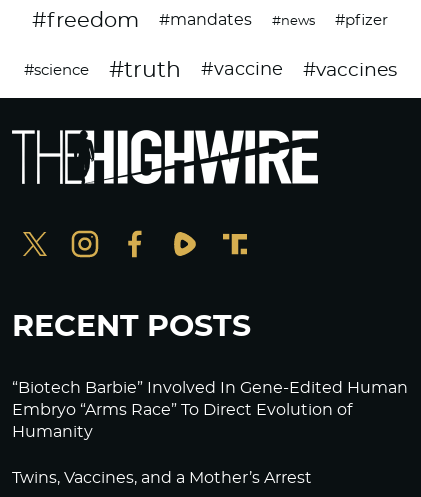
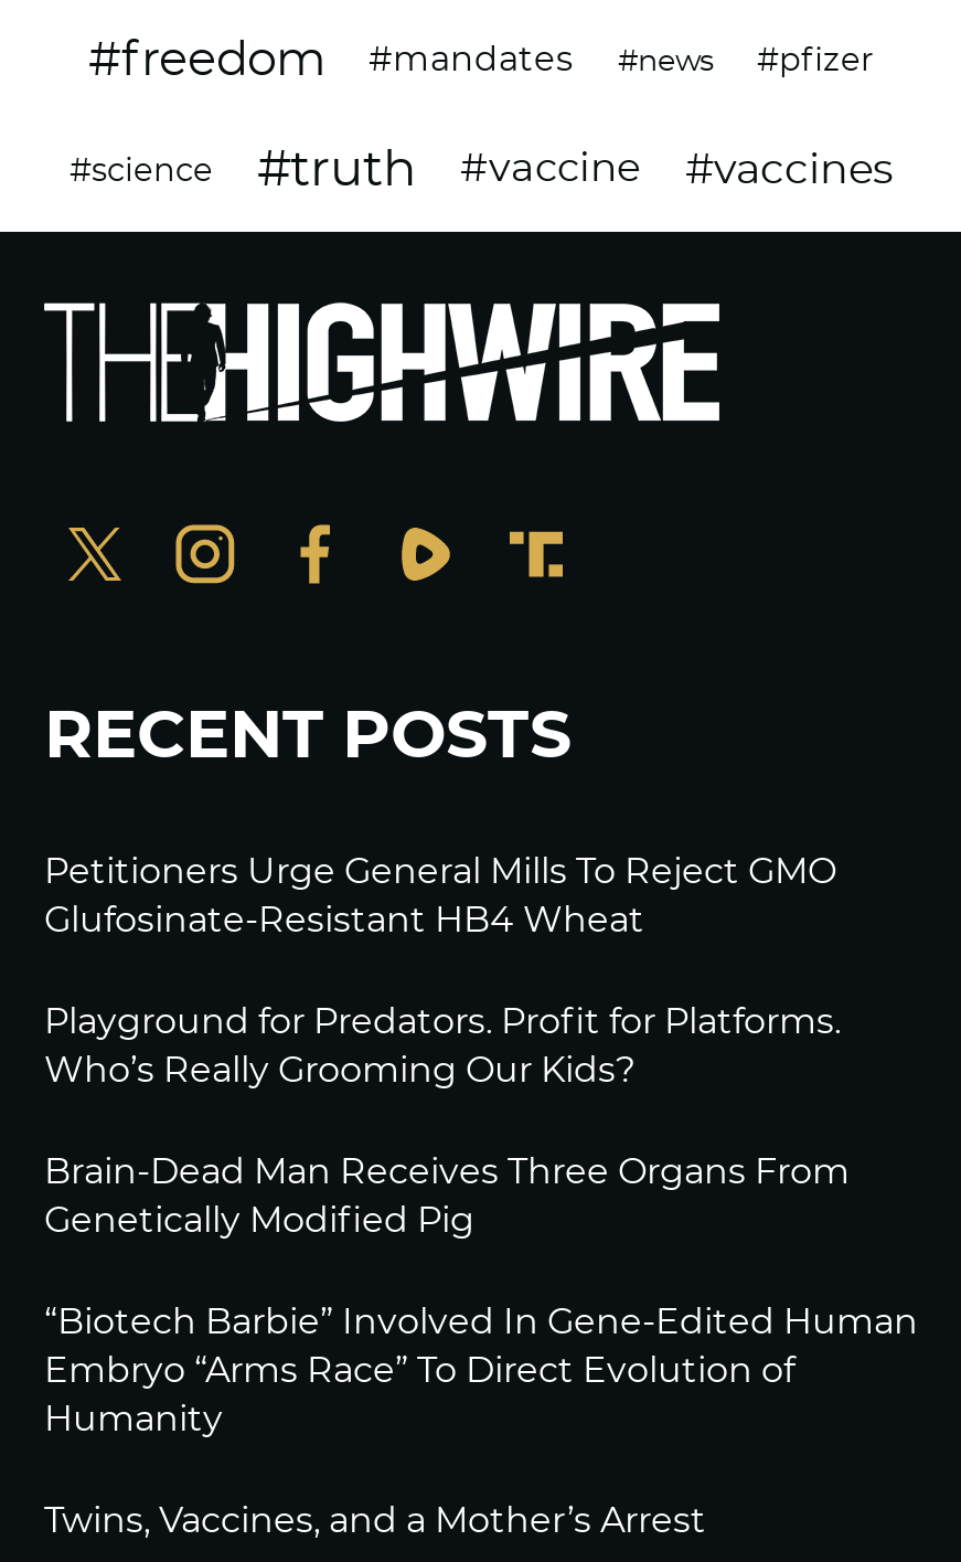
+ Petitioners Urge General Mills To Reject GMO
+ Glufosinate-Resistant HB4 Wheat
+ Playground for Predators. Profit for Platforms.
+ Who’s Really Grooming Our Kids?
+ Brain-Dead Man Receives Three Organs From
+ Genetically Modified Pig
